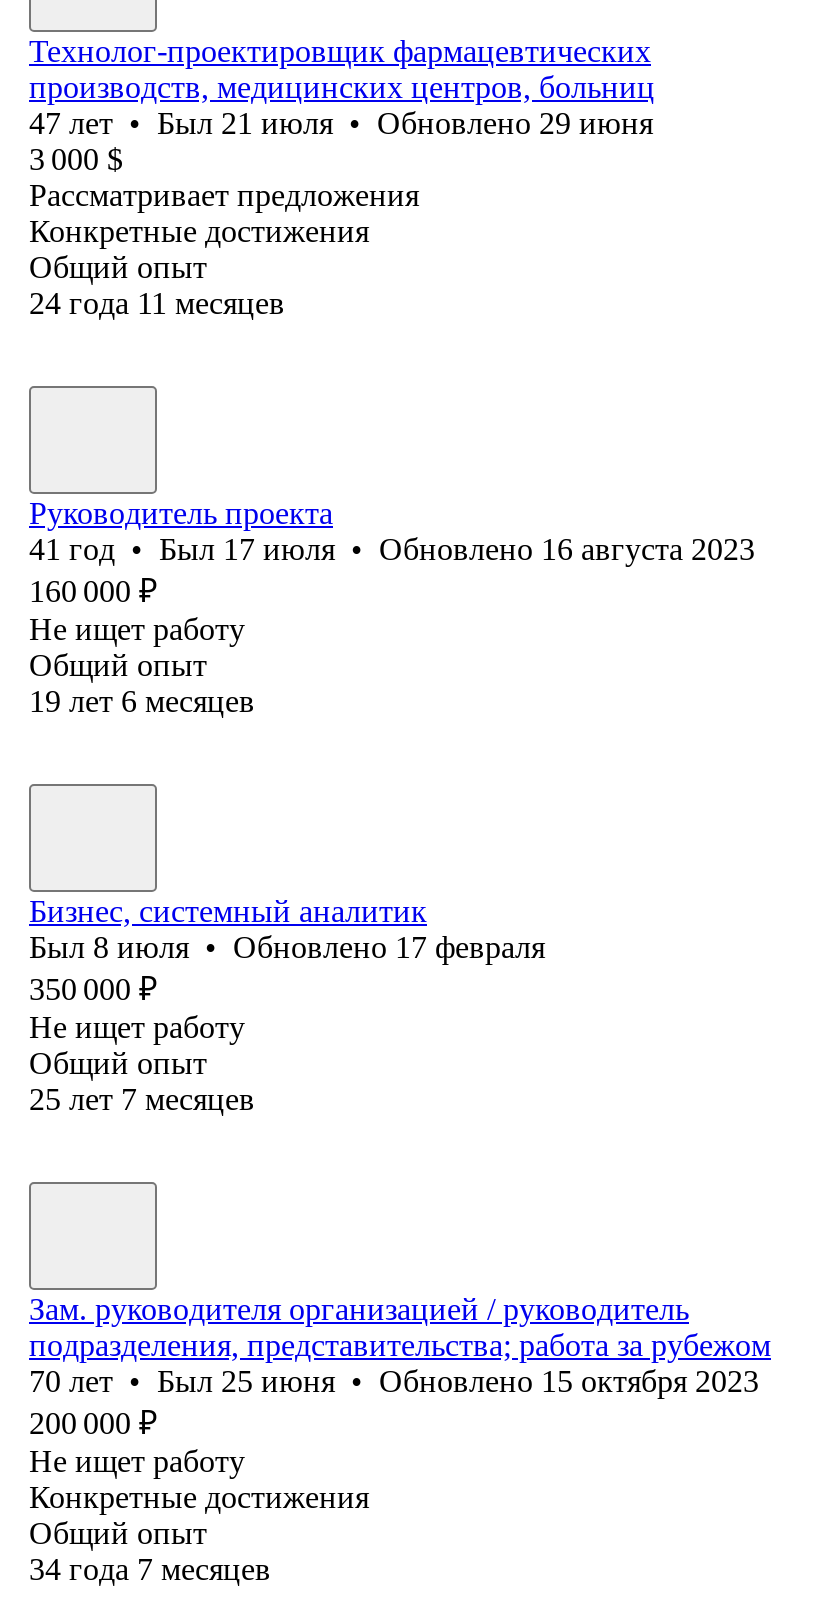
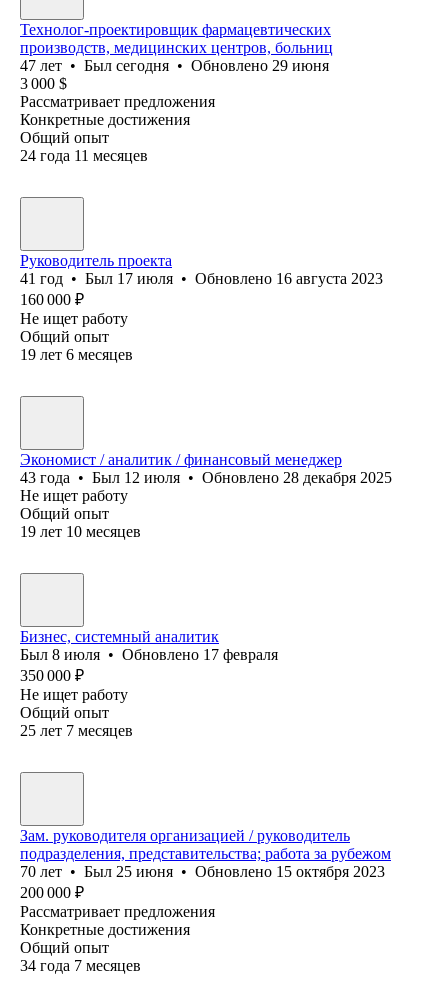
- 47 лет • Был 21 июля • Обновлено 29 июня
+ 47 лет • Был сегодня • Обновлено 29 июня

+ Экономист / аналитик / финансовый менеджер
+ 43 года • Был 12 июля • Обновлено 28 декабря 2025
+ Не ищет работу
+ Общий опыт
+ 19 лет 10 месяцев

- Не ищет работу
+ Рассматривает предложения
